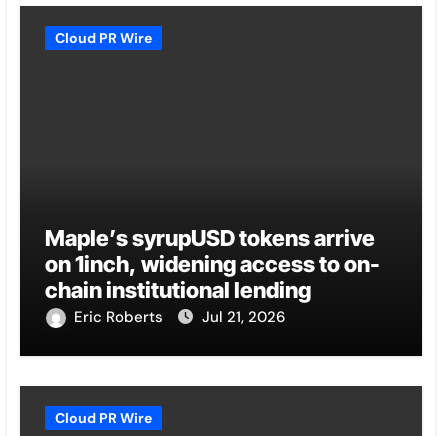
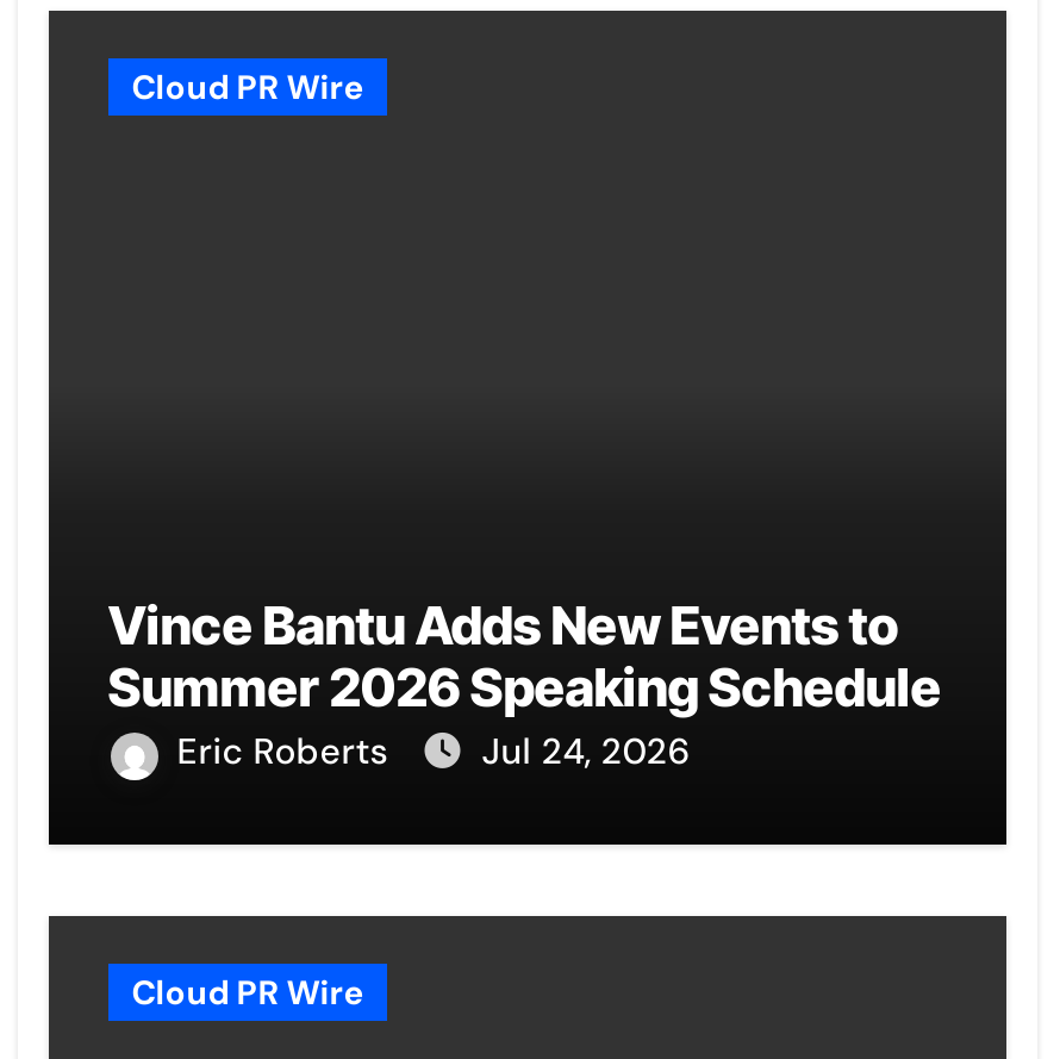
- Maple’s syrupUSD tokens arrive
- on 1inch, widening access to on-
- chain institutional lending
+ Vince Bantu Adds New Events to
+ Summer 2026 Speaking Schedule

- Eric Roberts Jul 21, 2026
+ Eric Roberts Jul 24, 2026
